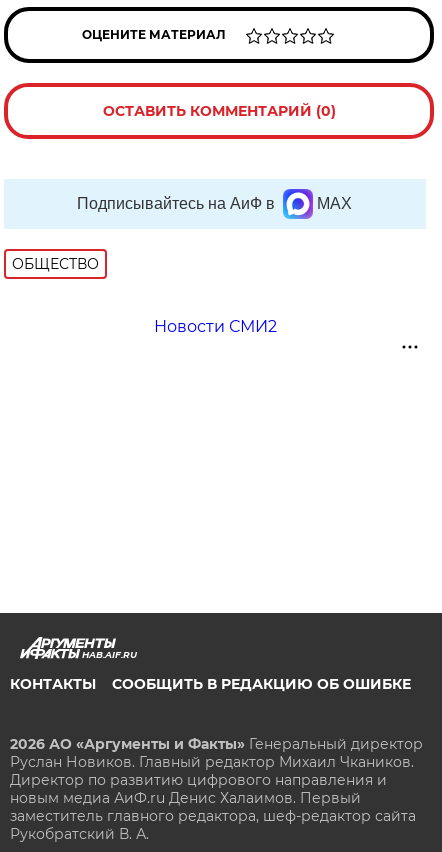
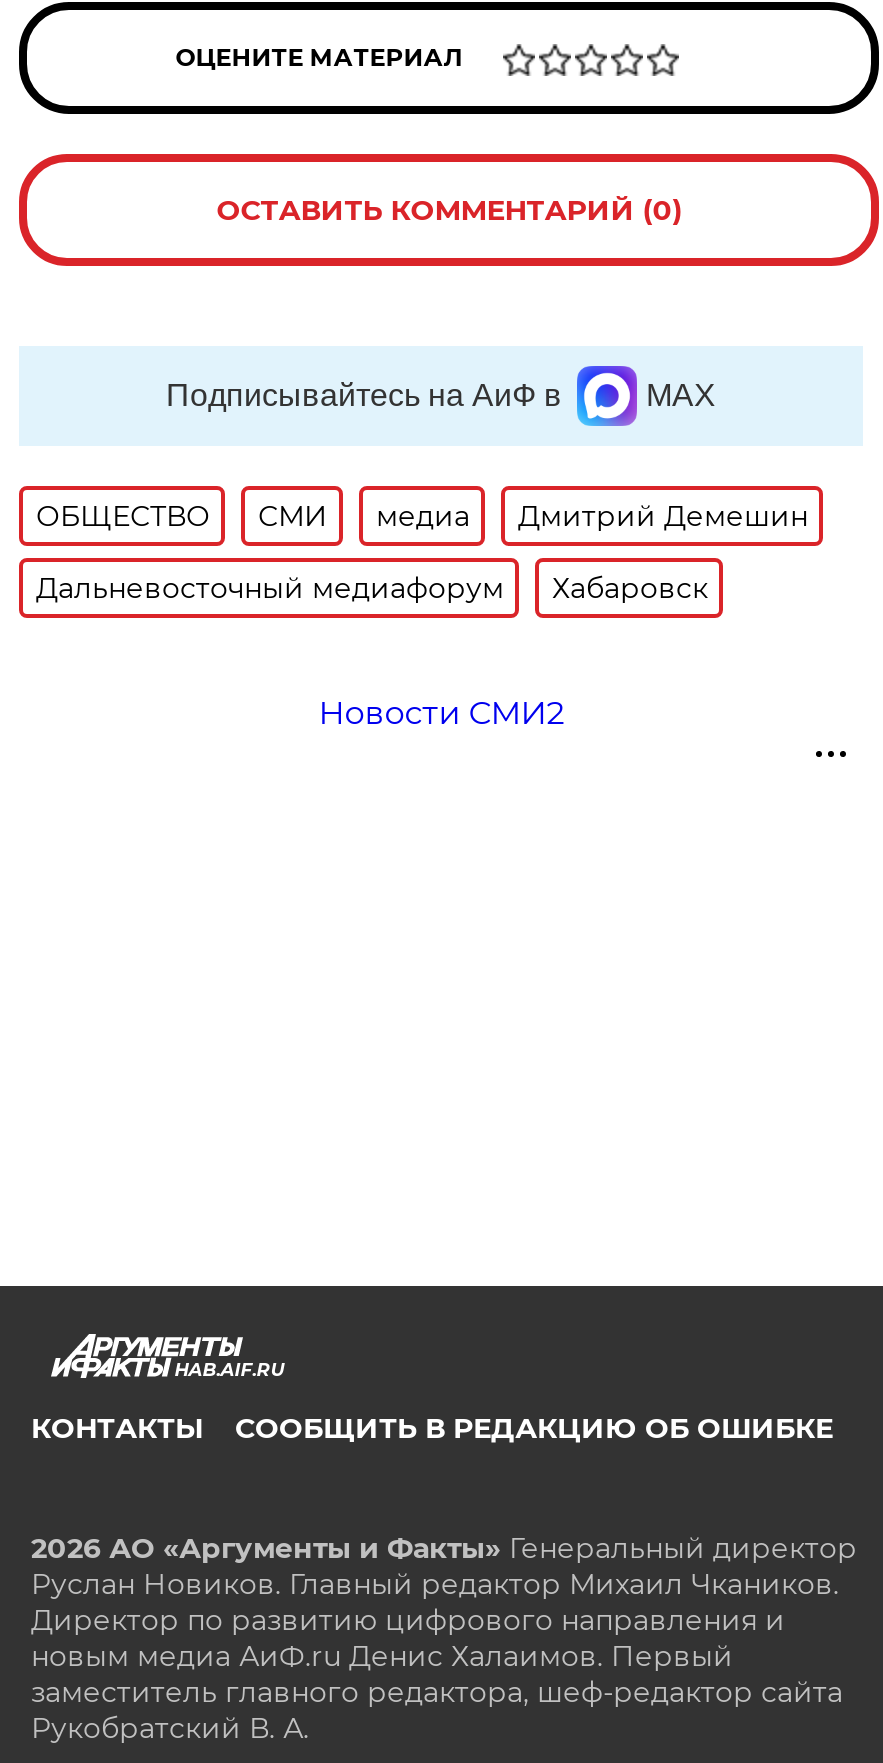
+ СМИ
+ медиа
+ Дмитрий Демешин
+ Дальневосточный медиафорум
+ Хабаровск
